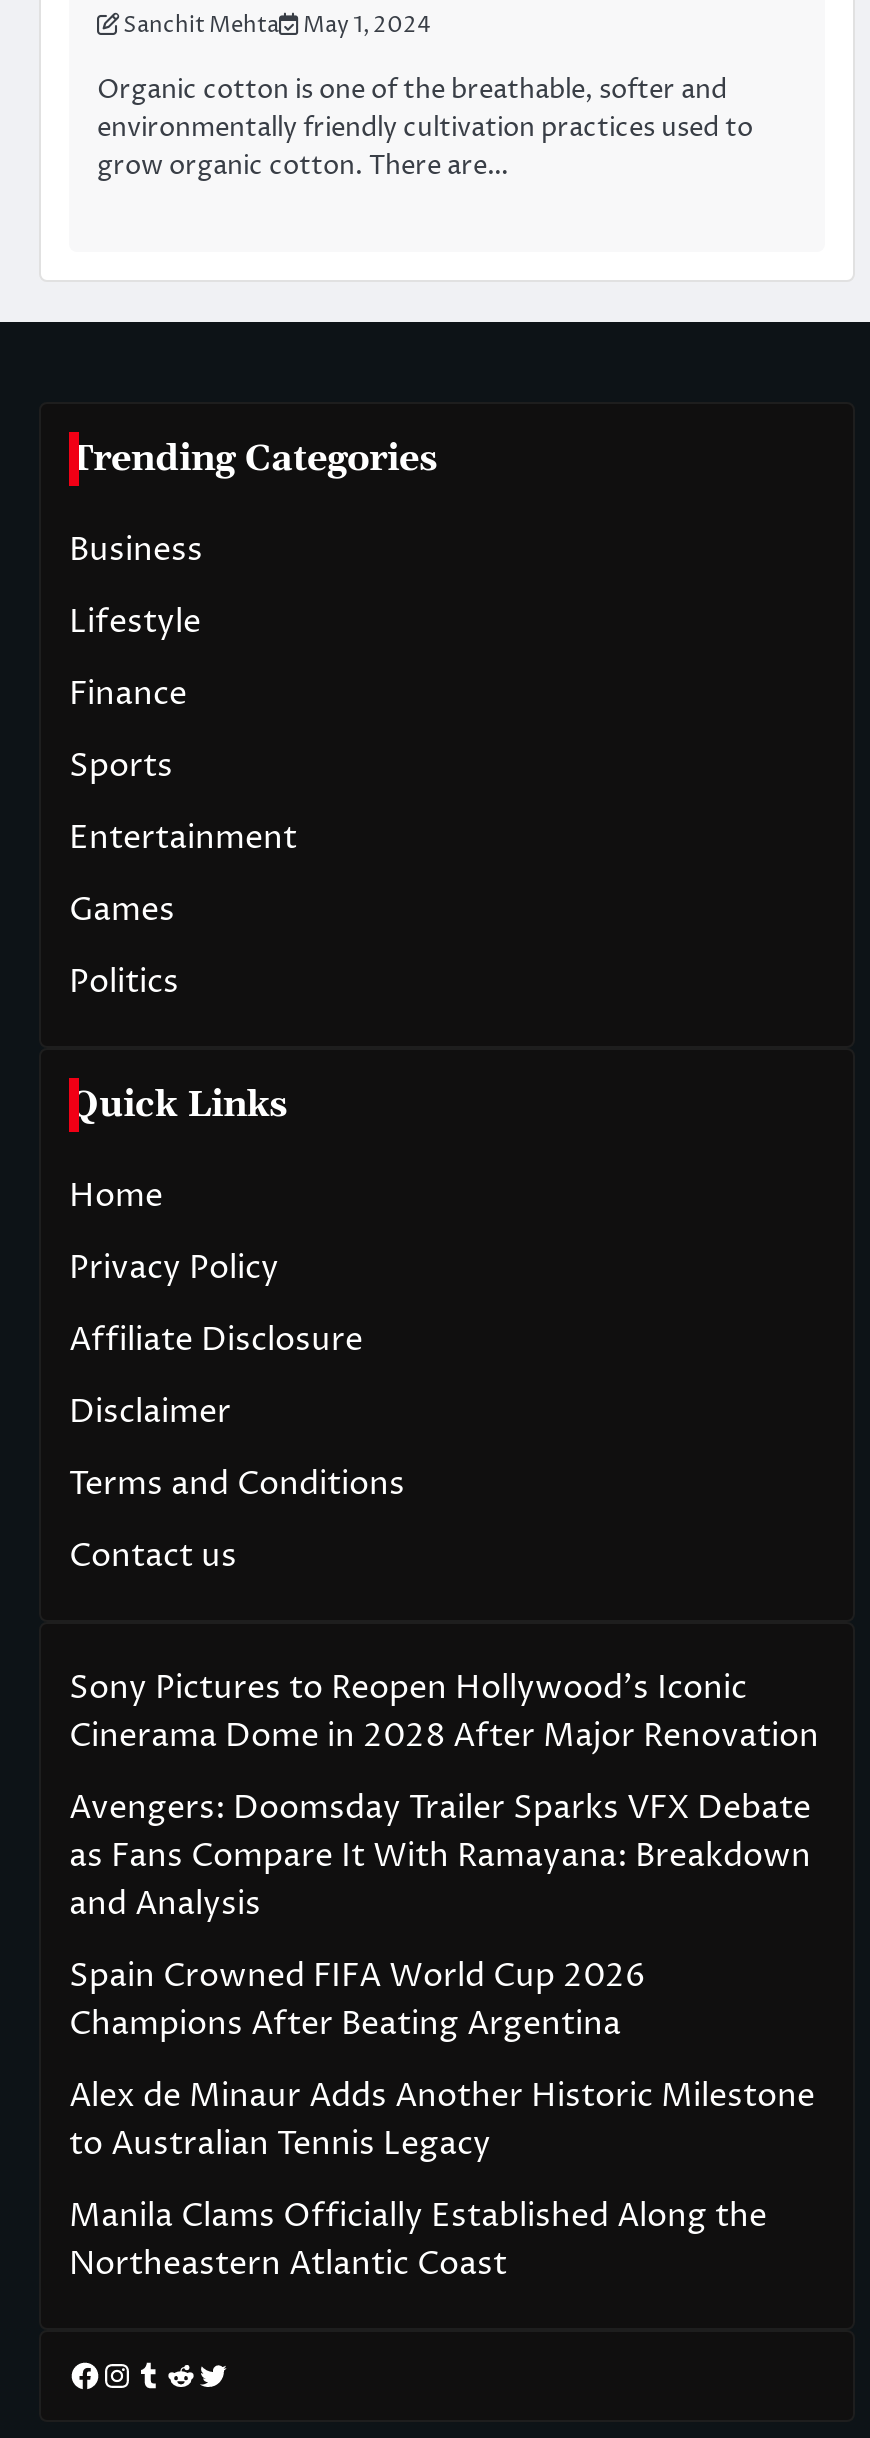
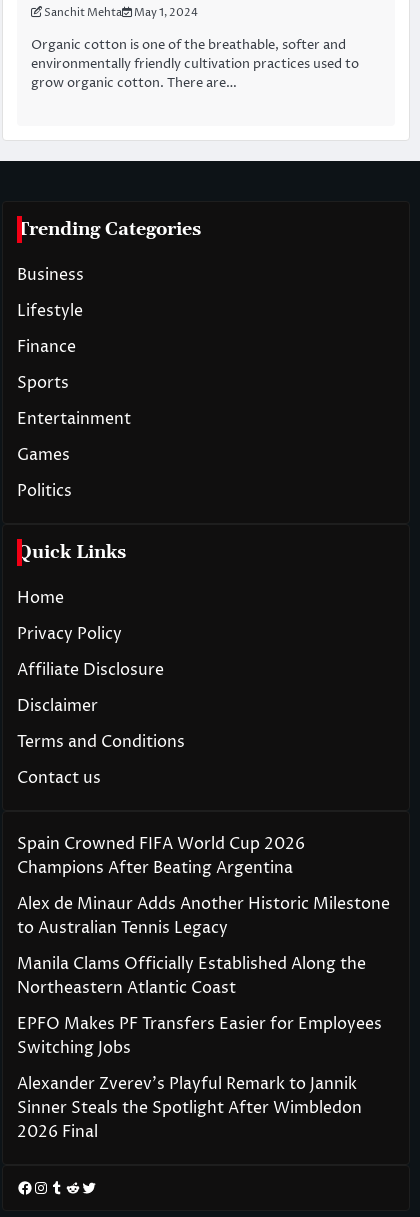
- Sony Pictures to Reopen Hollywood’s Iconic
- Cinerama Dome in 2028 After Major Renovation
- Avengers: Doomsday Trailer Sparks VFX Debate
- as Fans Compare It With Ramayana: Breakdown
- and Analysis

moved up: Spain Crowned FIFA World Cup 2026 | Champions After Beating Argentina | Alex de Minaur Adds Another Historic Milestone | to Australian Tennis Legacy | Manila Clams Officially Established Along the | Northeastern Atlantic Coast

+ EPFO Makes PF Transfers Easier for Employees
+ Switching Jobs
+ Alexander Zverev’s Playful Remark to Jannik
+ Sinner Steals the Spotlight After Wimbledon
+ 2026 Final
